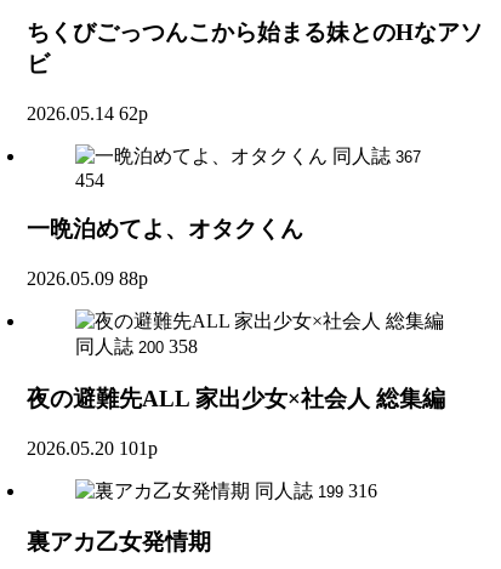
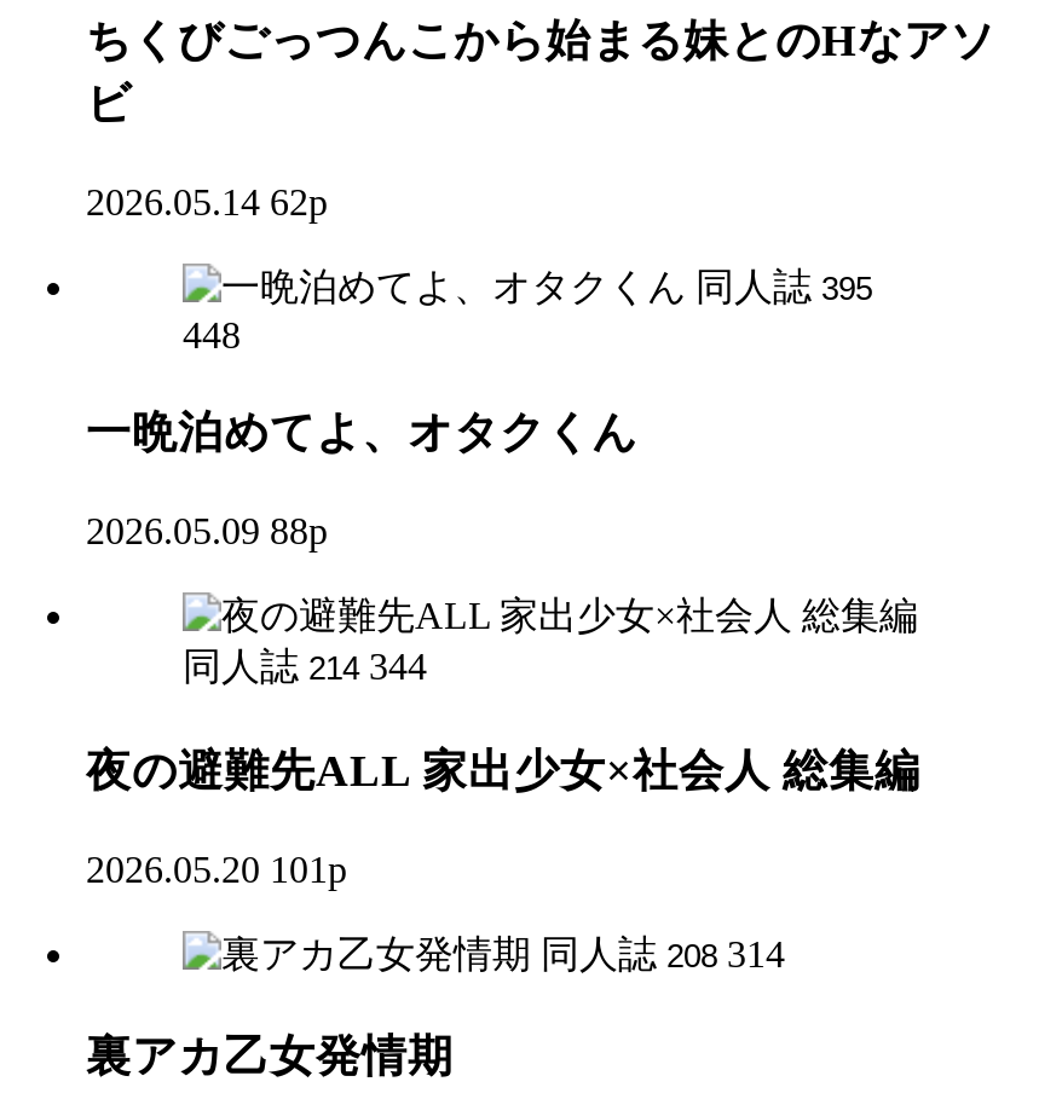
- 同人誌 367
+ 同人誌 395

- 454
+ 448

- 同人誌 200 358
+ 同人誌 214 344

- 同人誌 199 316
+ 同人誌 208 314
